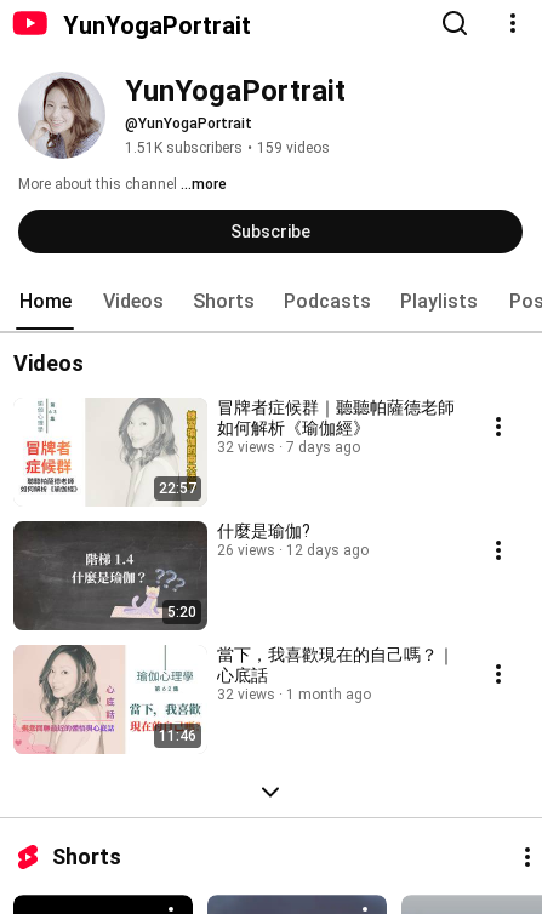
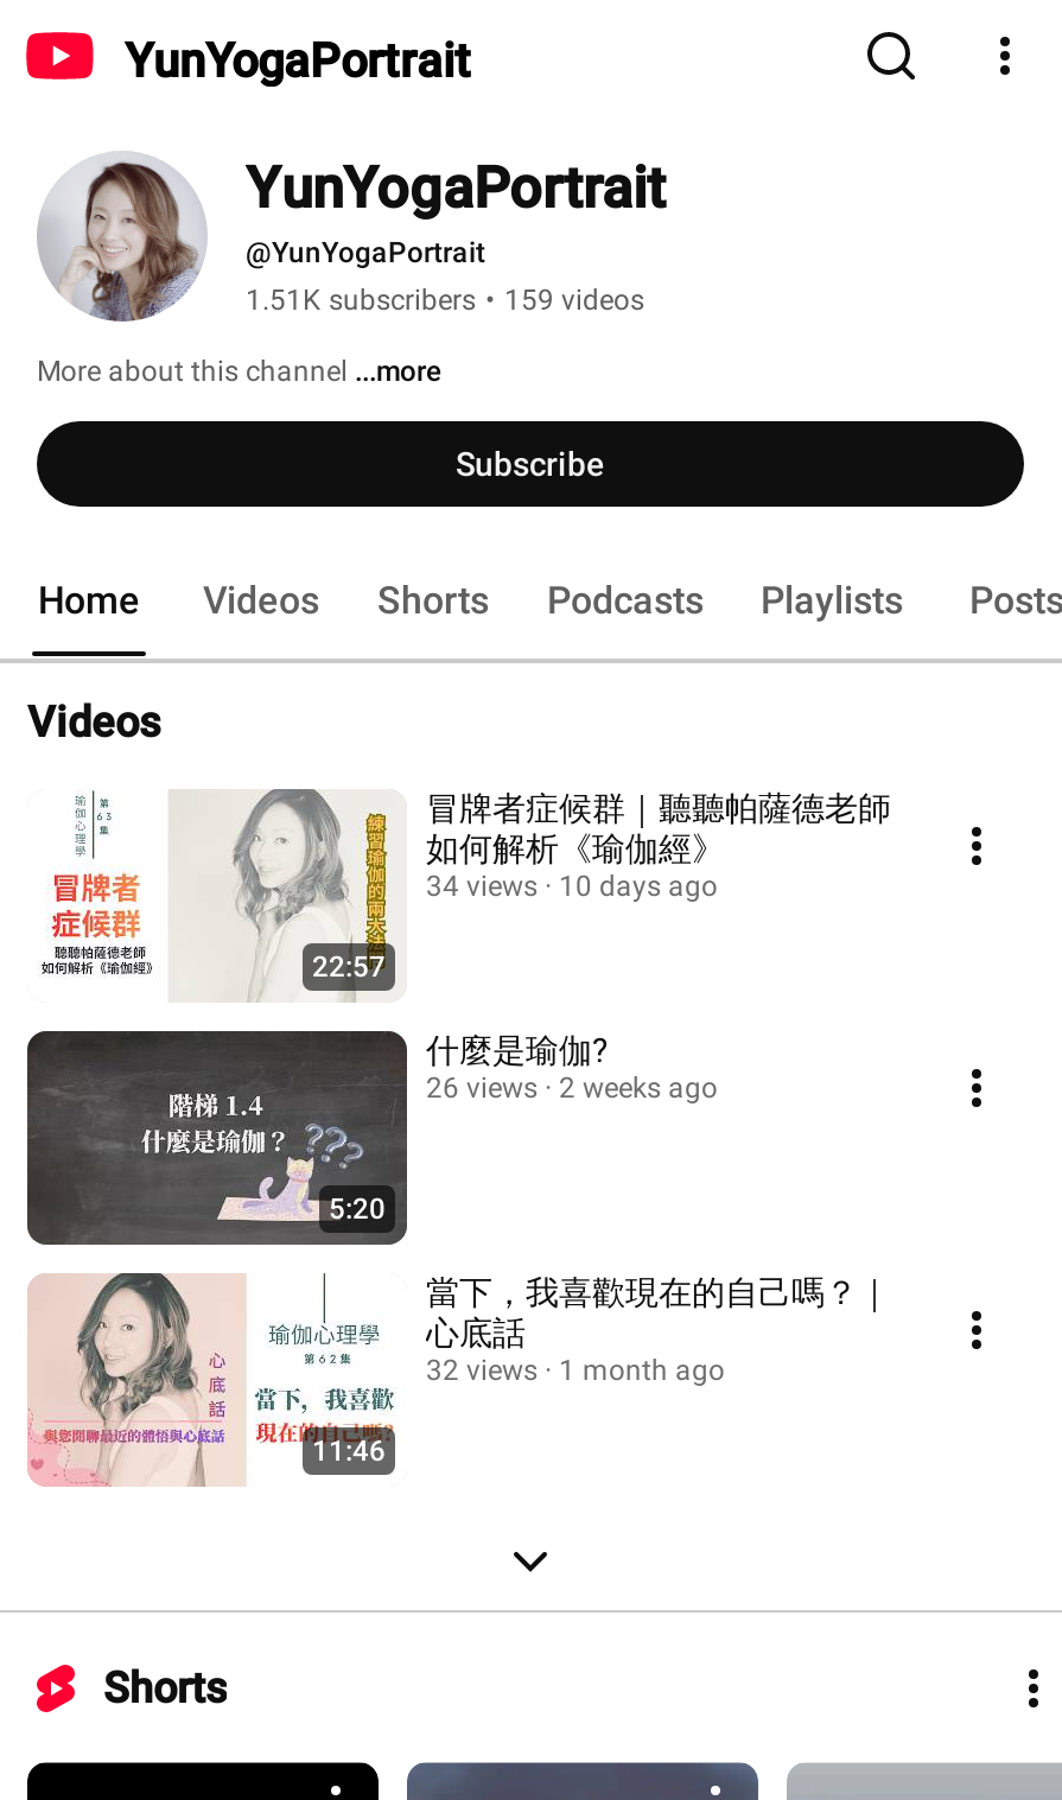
- 32 views
+ 34 views

- 7 days ago
+ 10 days ago

- 26 views 12 days ago
+ 26 views 2 weeks ago
